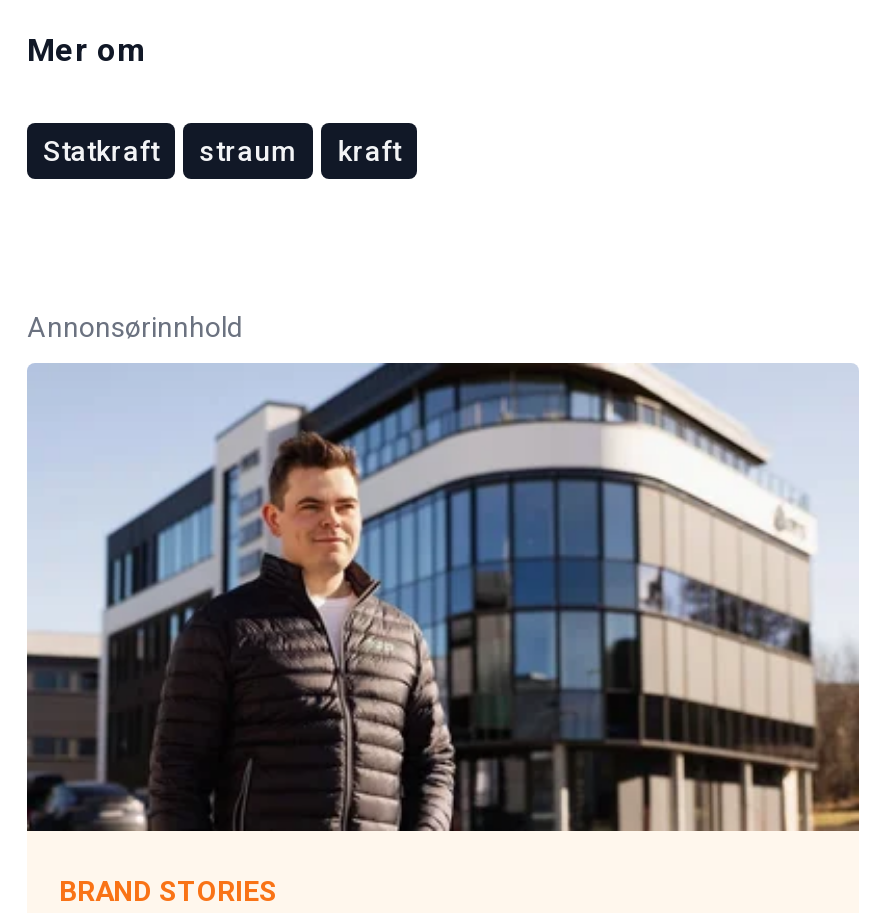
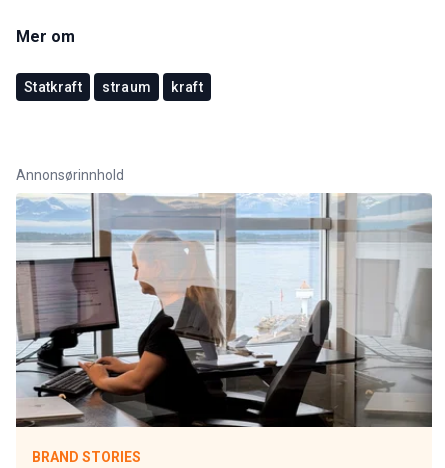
- [image]
+ [image]
